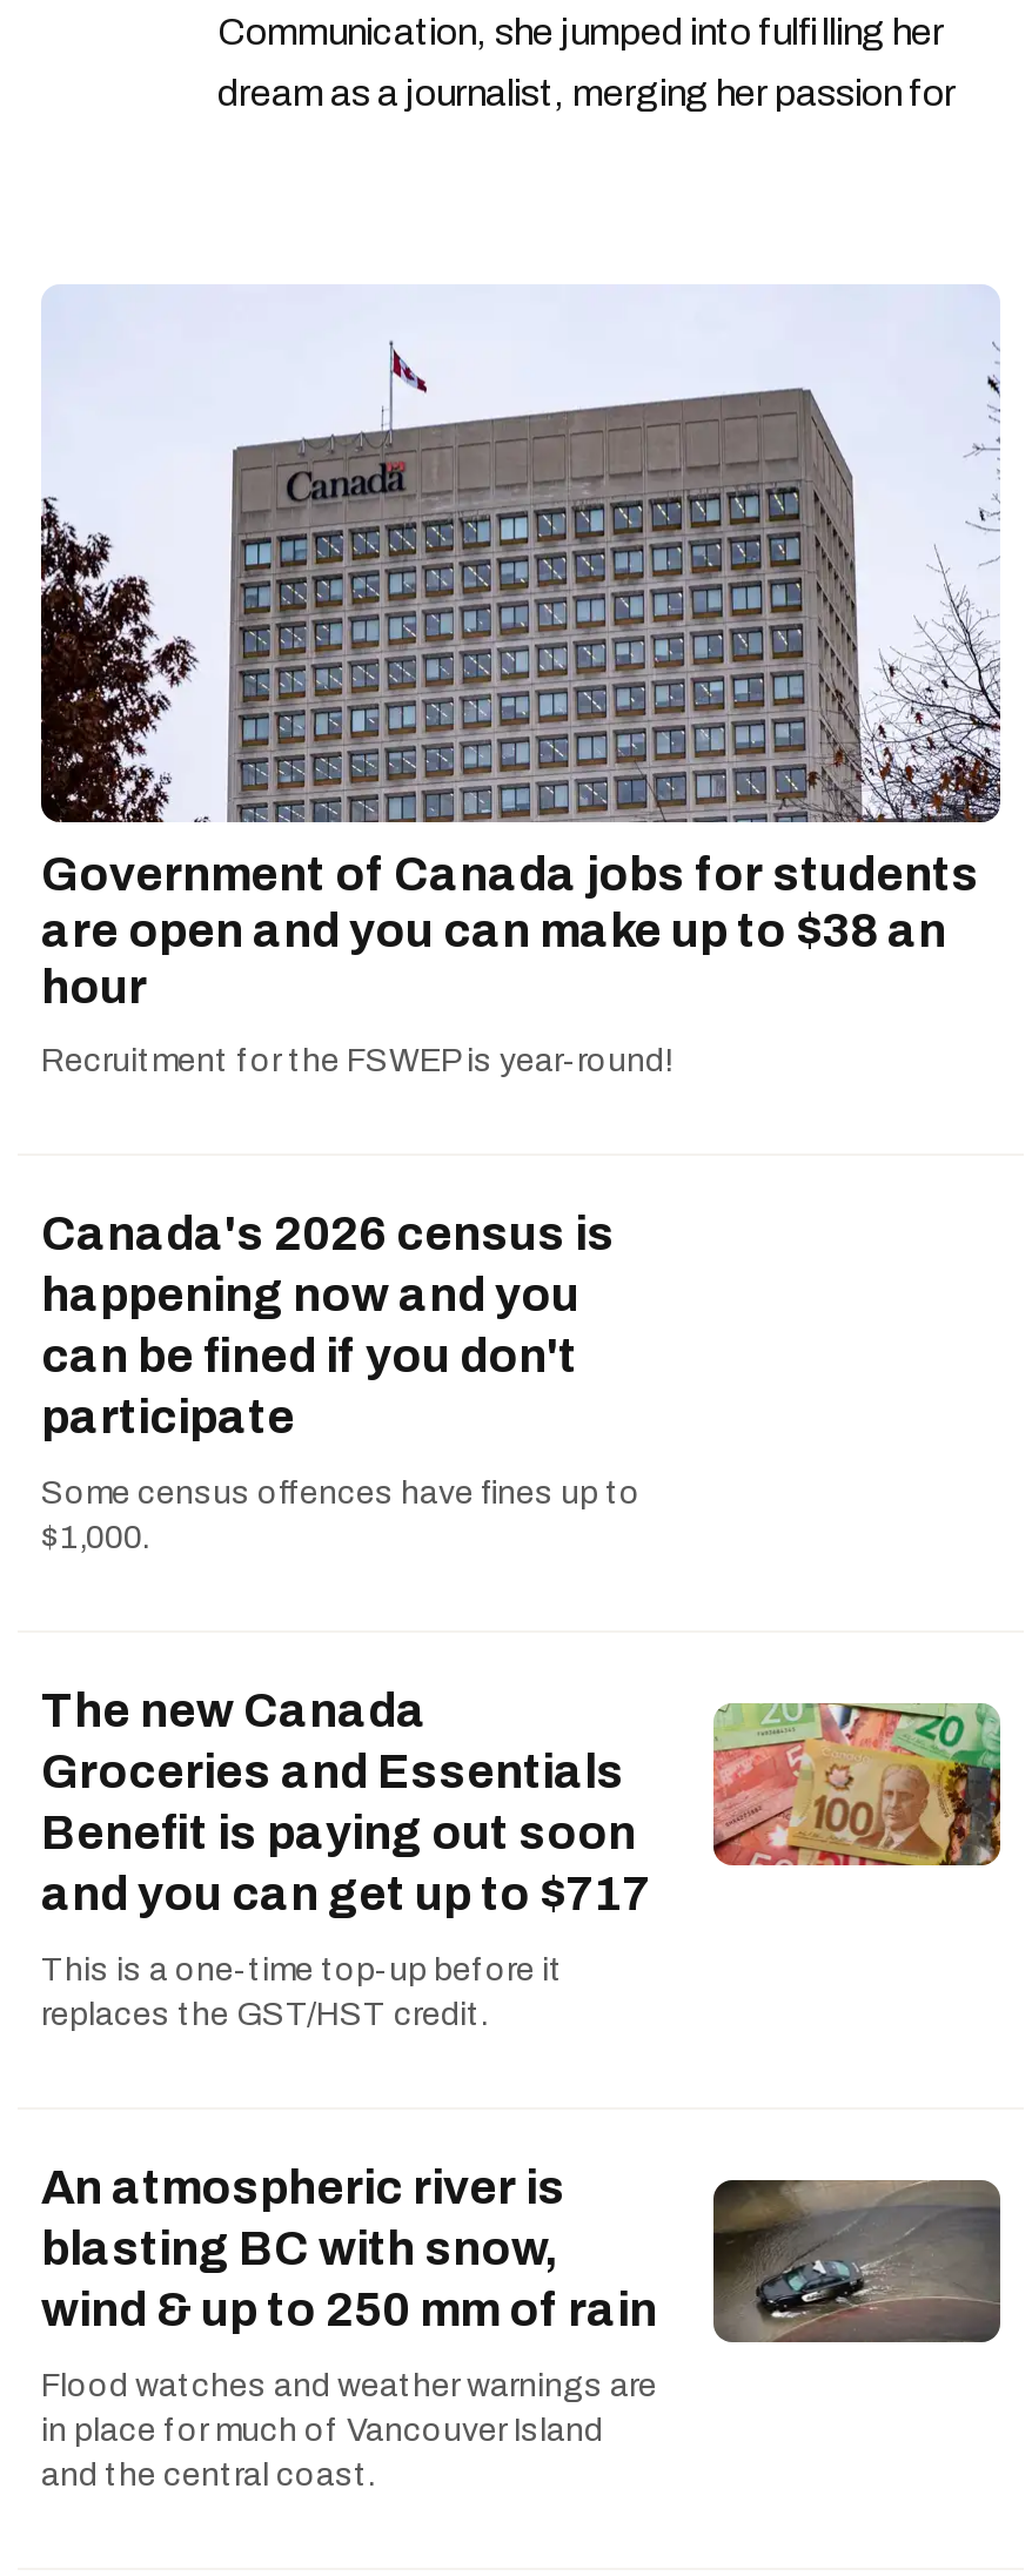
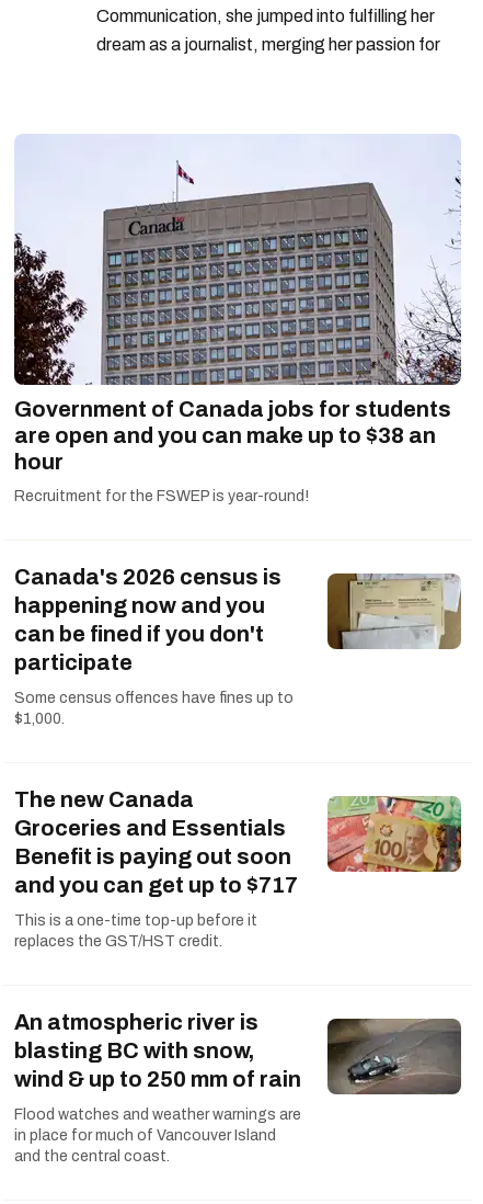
+ [image]
